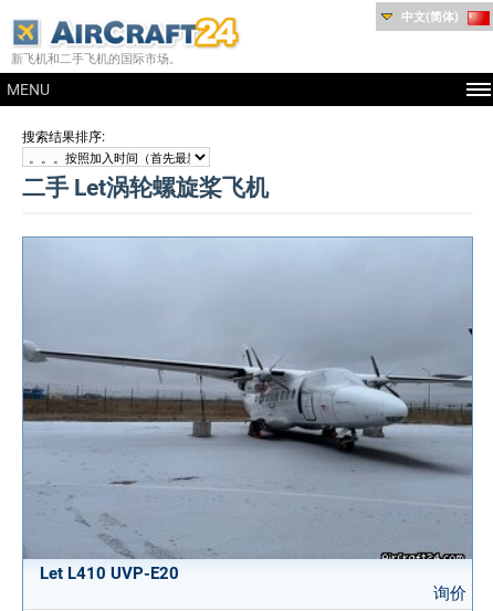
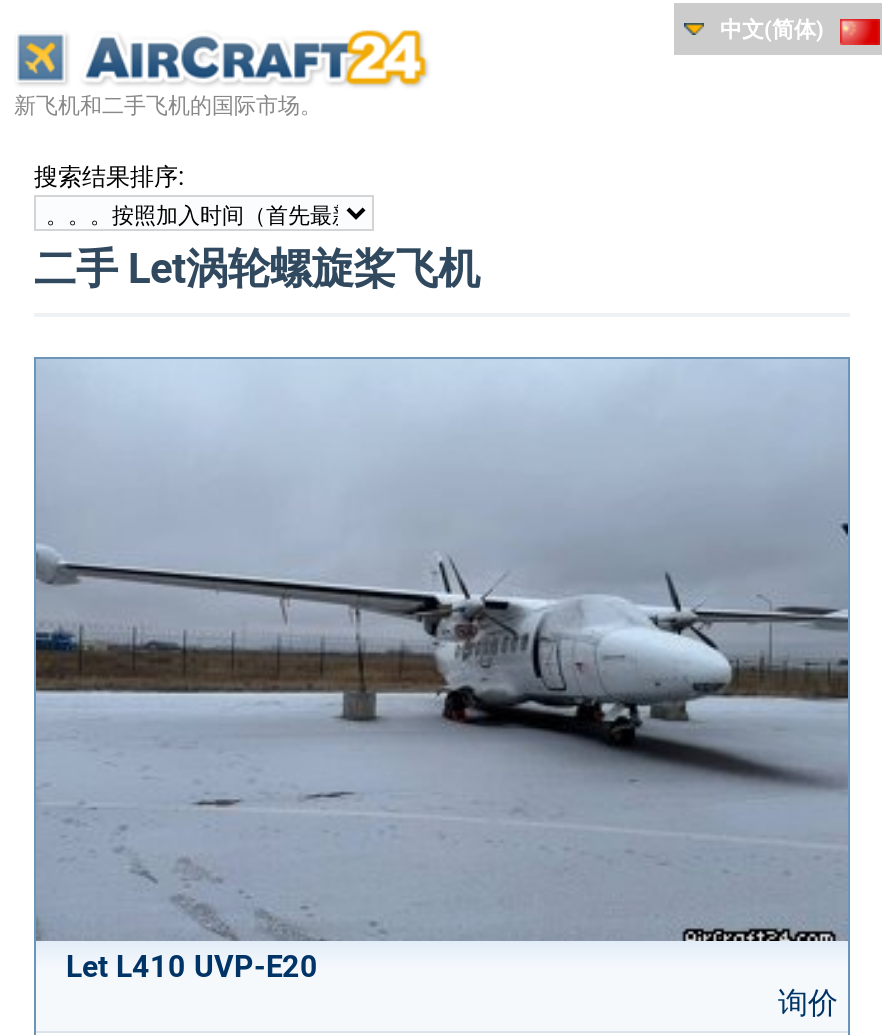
- MENU
